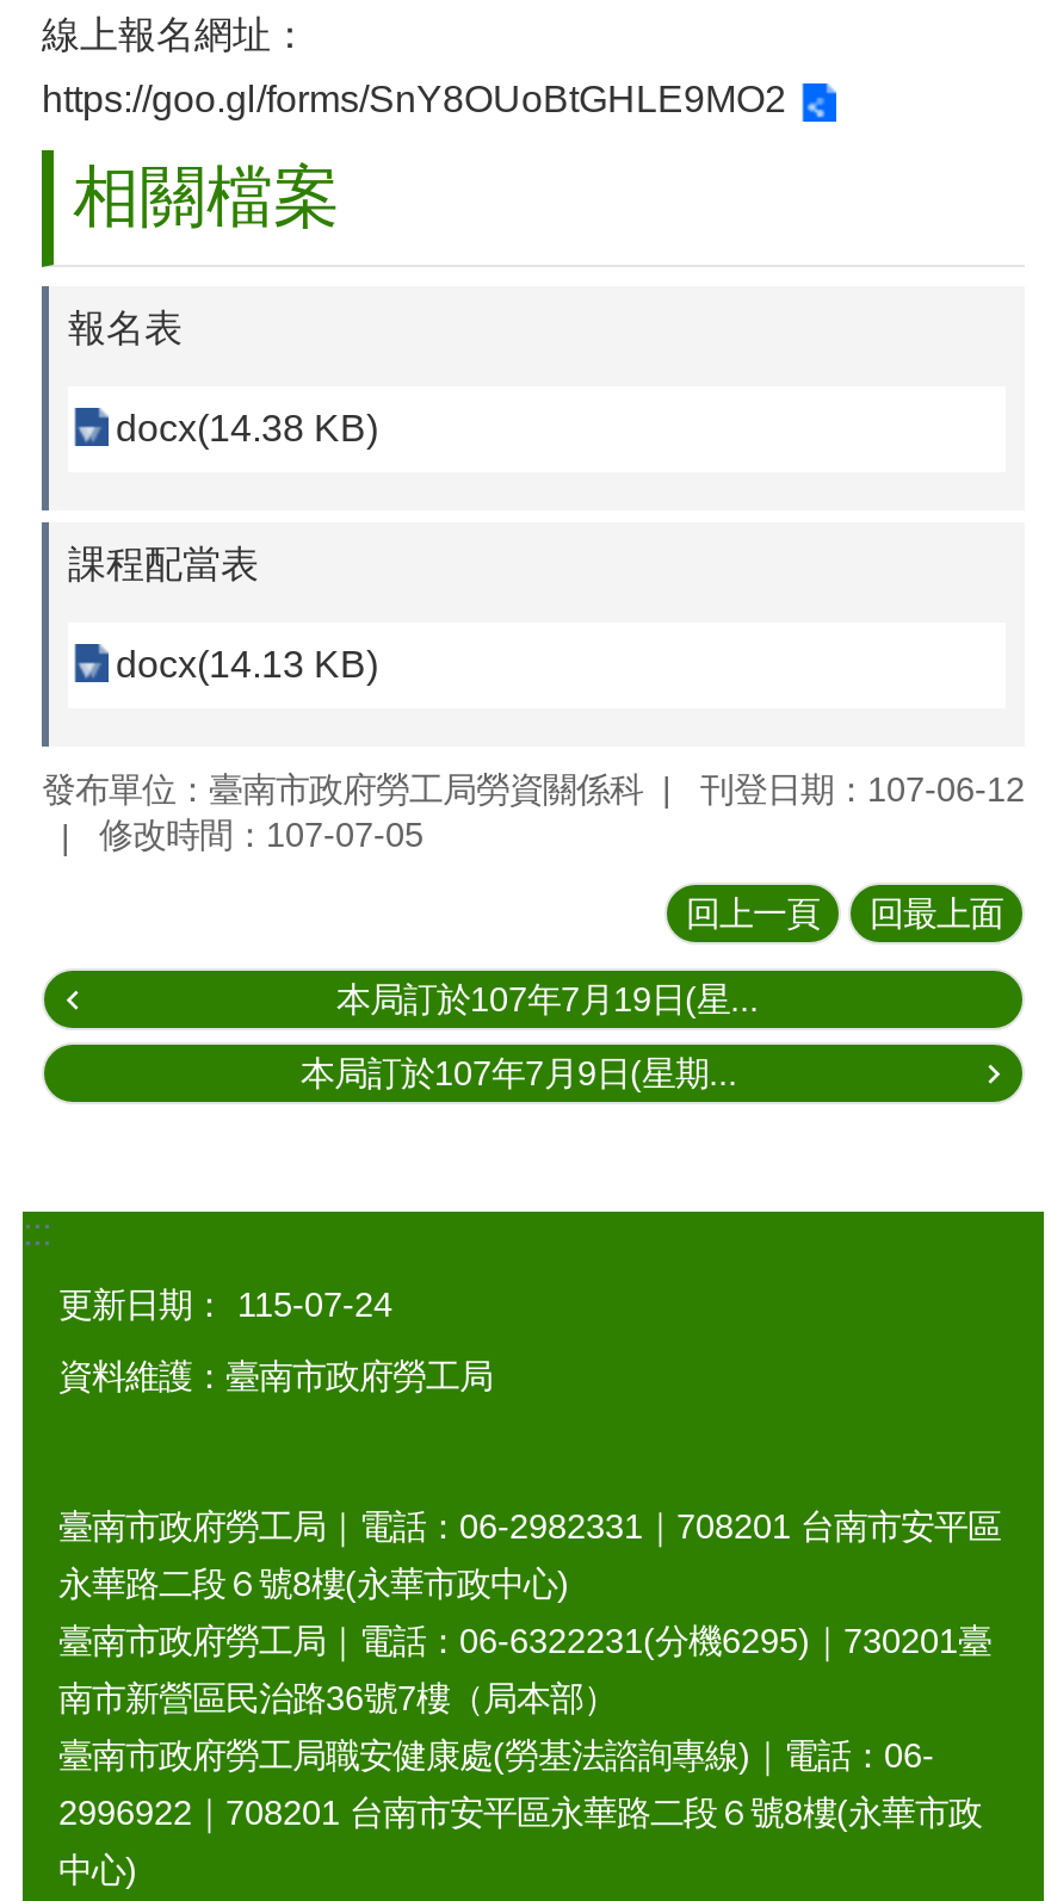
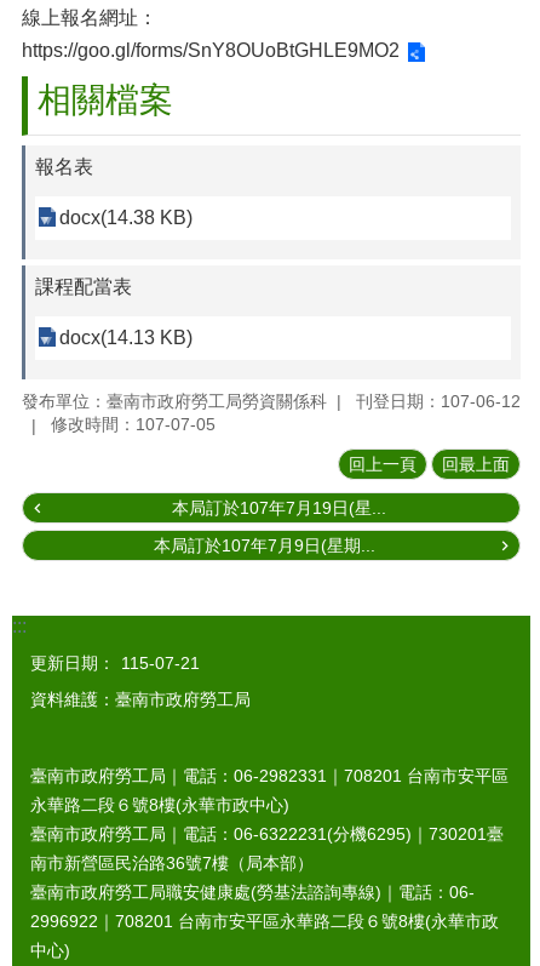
- 更新日期： 115-07-24
+ 更新日期： 115-07-21
